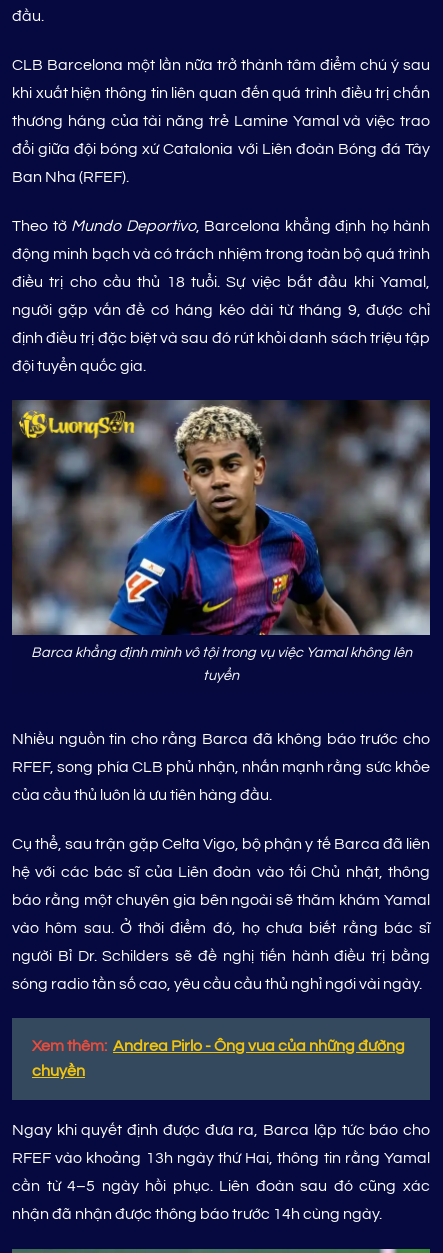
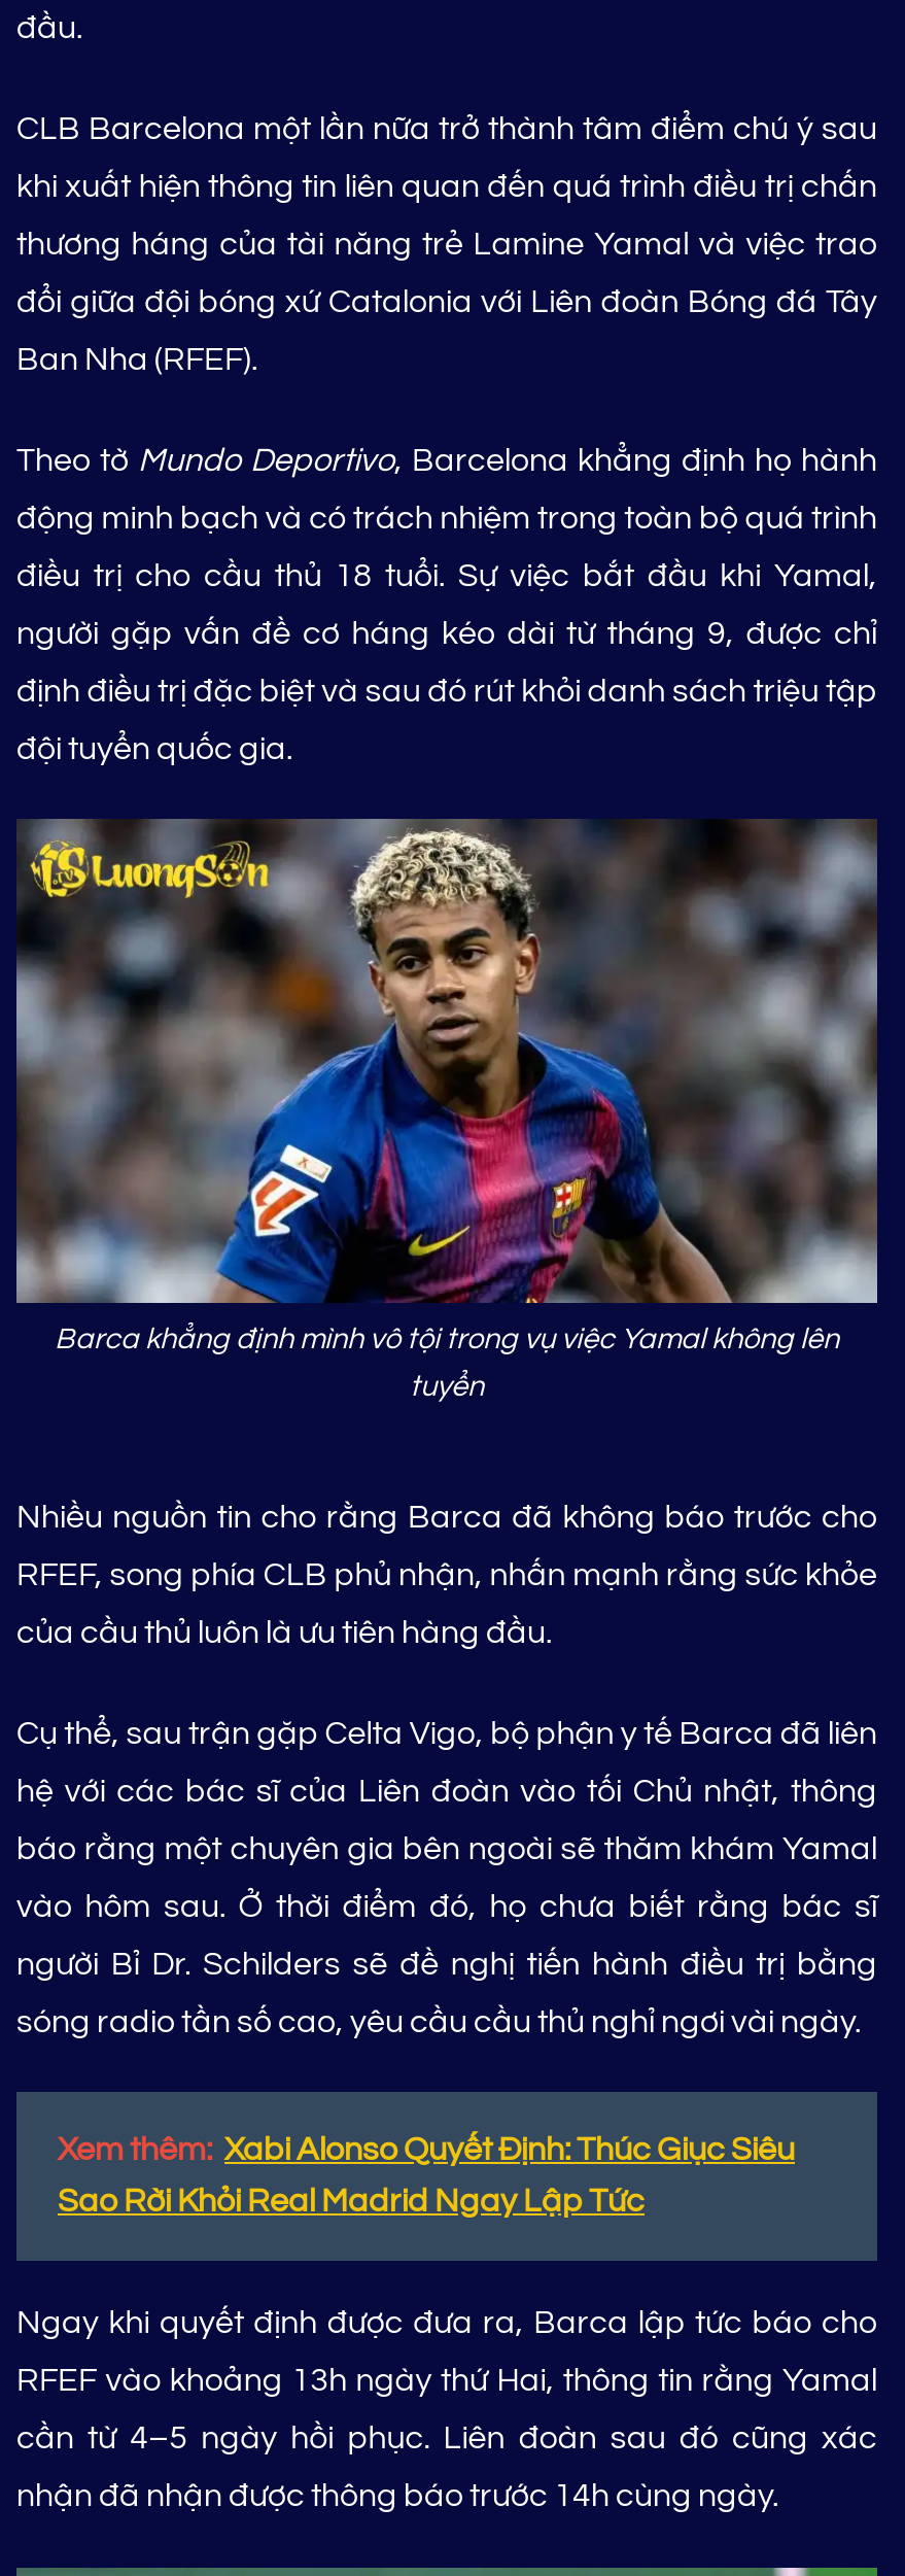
- Xem thêm: Andrea Pirlo - Ông vua của những đường
+ Xem thêm: Xabi Alonso Quyết Định: Thúc Giục Siêu

- chuyền
+ Sao Rời Khỏi Real Madrid Ngay Lập Tức
